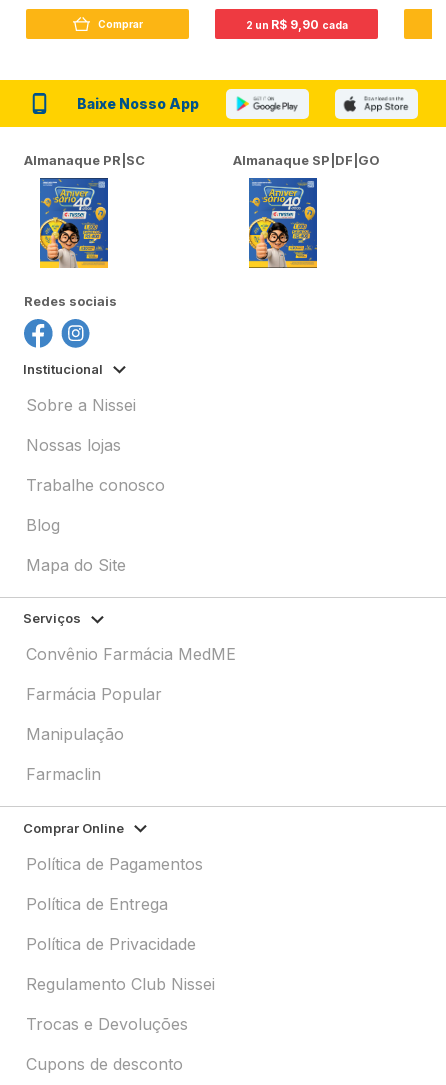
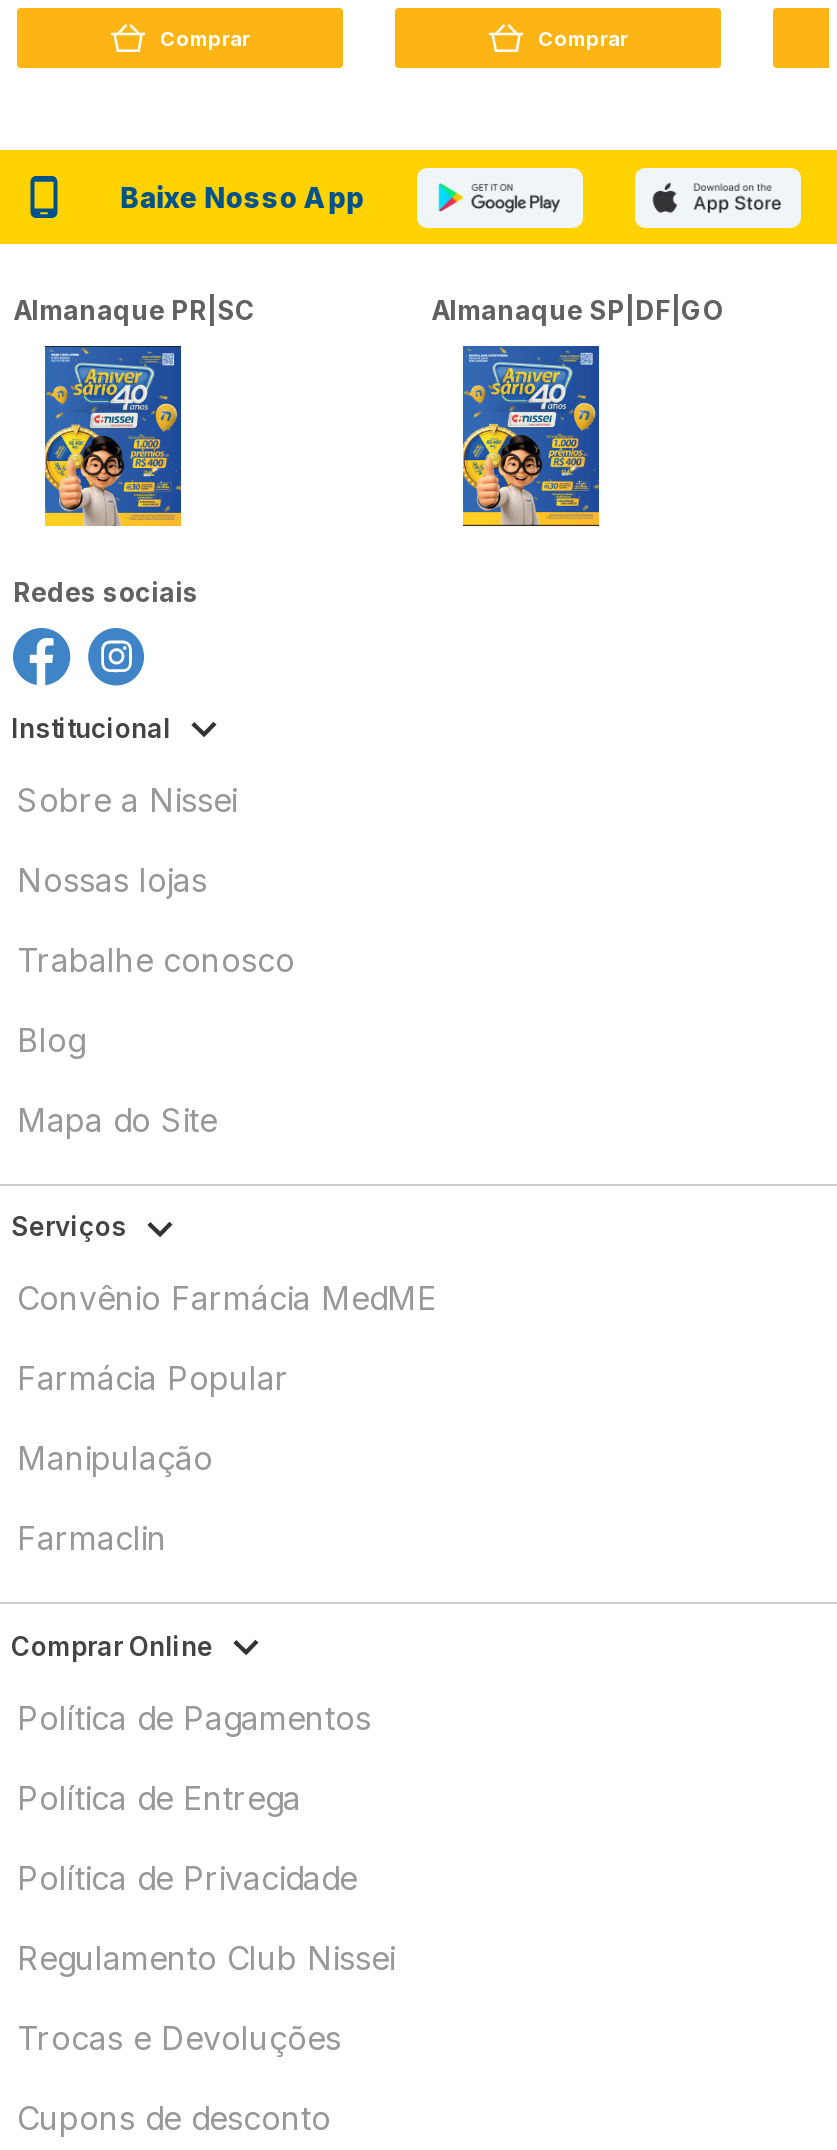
- 2 un R$ 9,90 cada
+ Comprar
